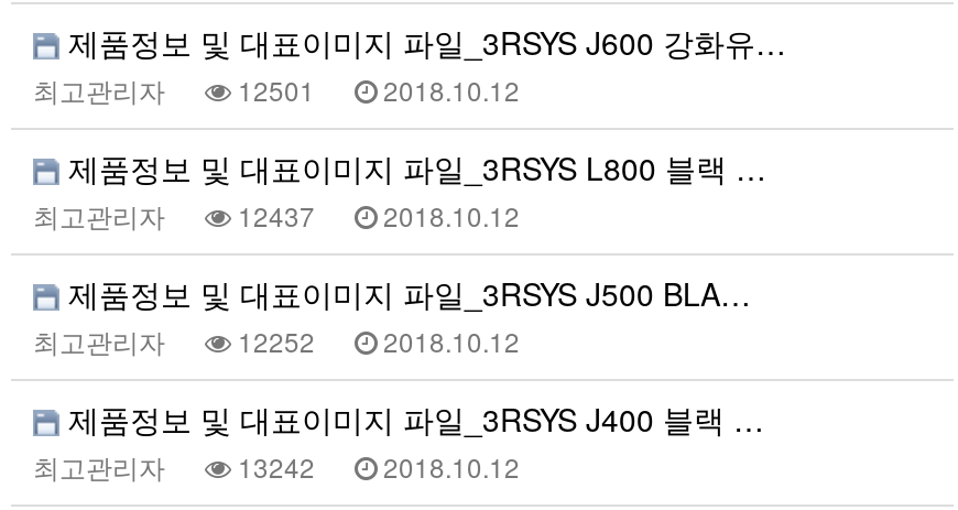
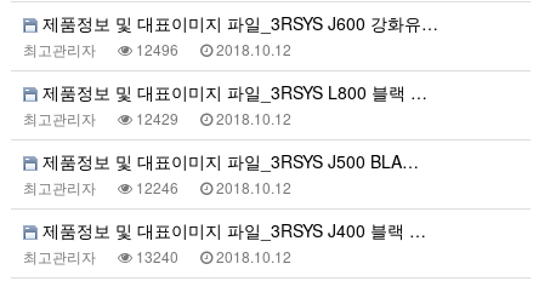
- 최고관리자 12501 2018.10.12
+ 최고관리자 12496 2018.10.12

- 최고관리자 12437 2018.10.12
+ 최고관리자 12429 2018.10.12

- 최고관리자 12252 2018.10.12
+ 최고관리자 12246 2018.10.12

- 최고관리자 13242 2018.10.12
+ 최고관리자 13240 2018.10.12
